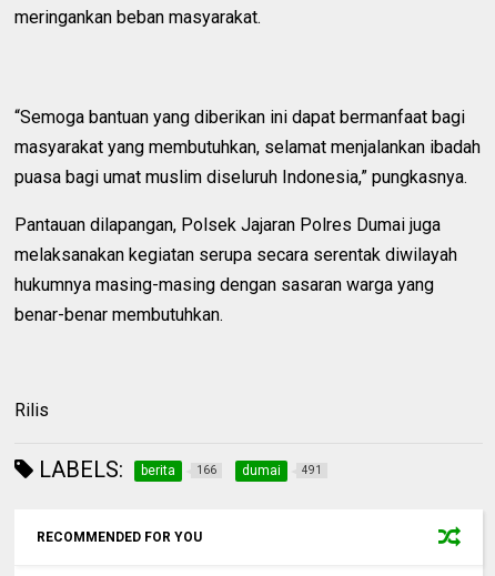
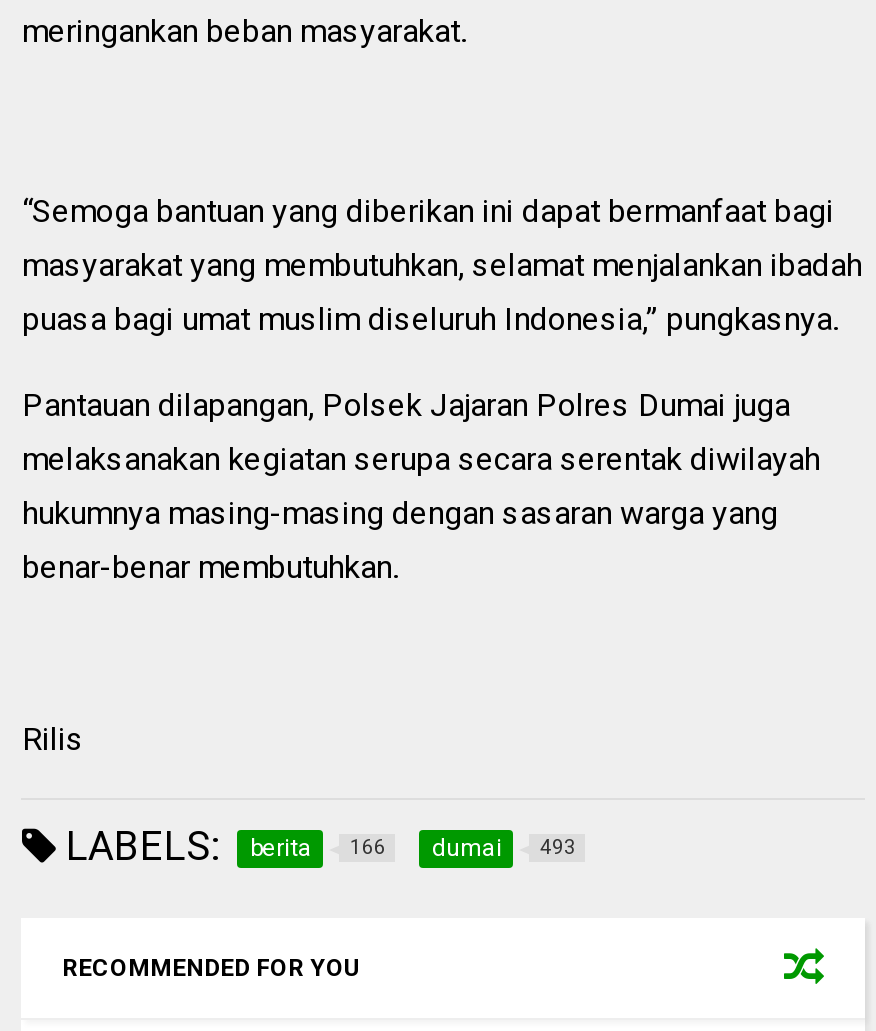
- dumai 491
+ dumai 493
